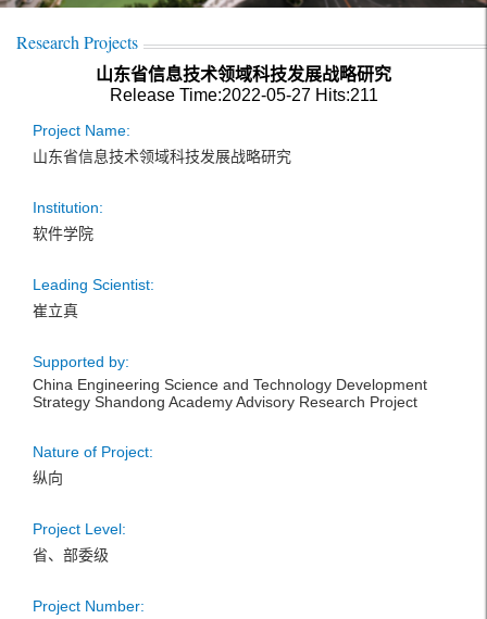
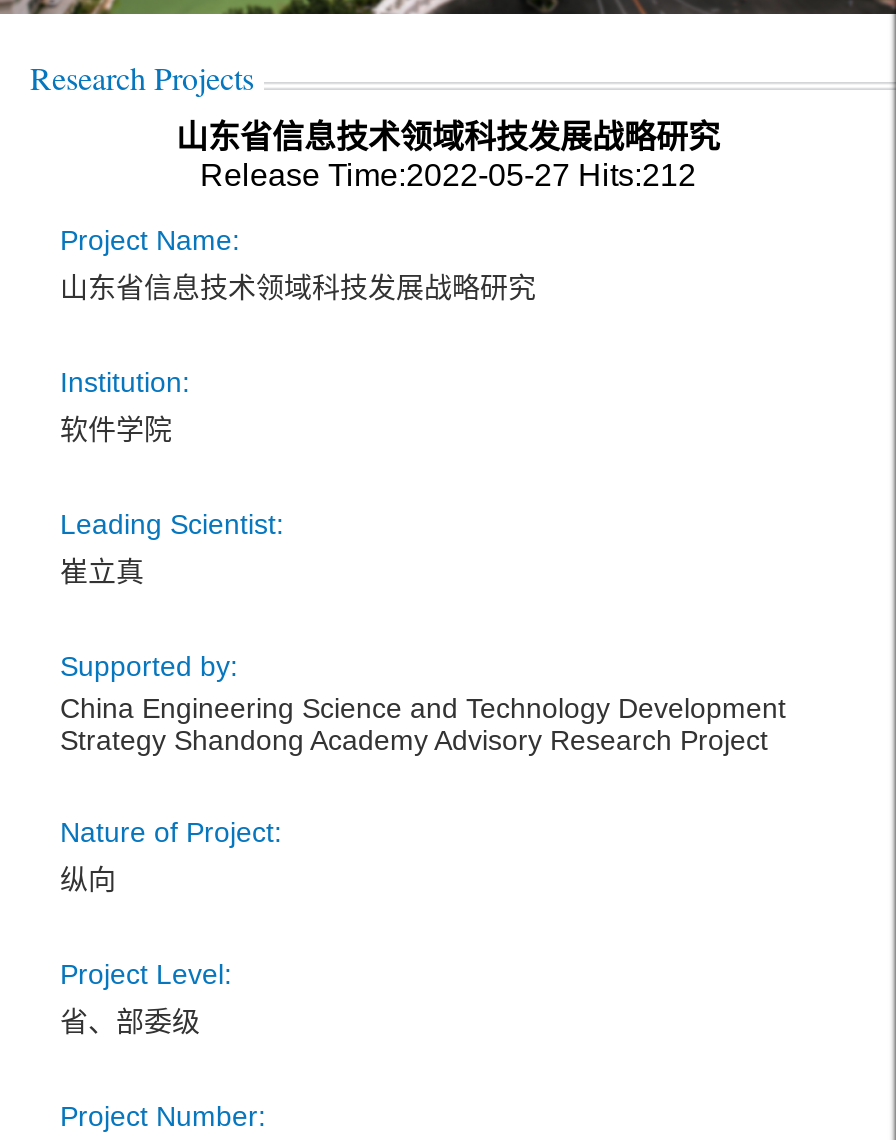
- Release Time:2022-05-27 Hits:211
+ Release Time:2022-05-27 Hits:212
